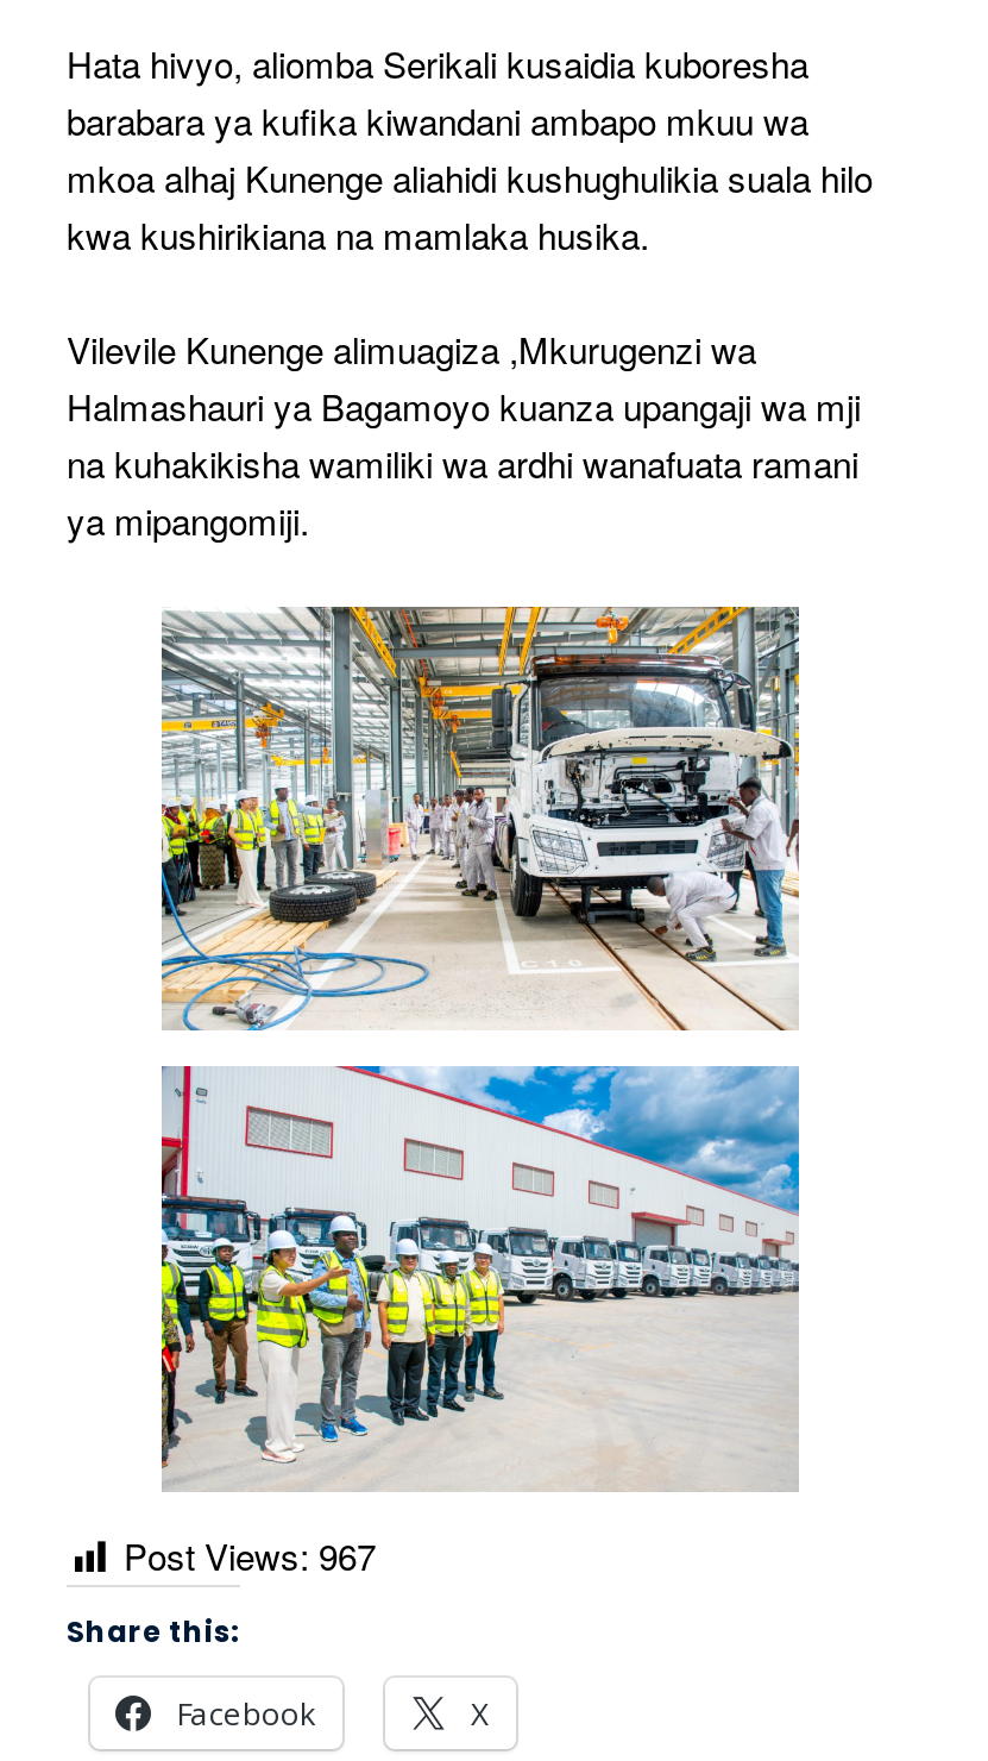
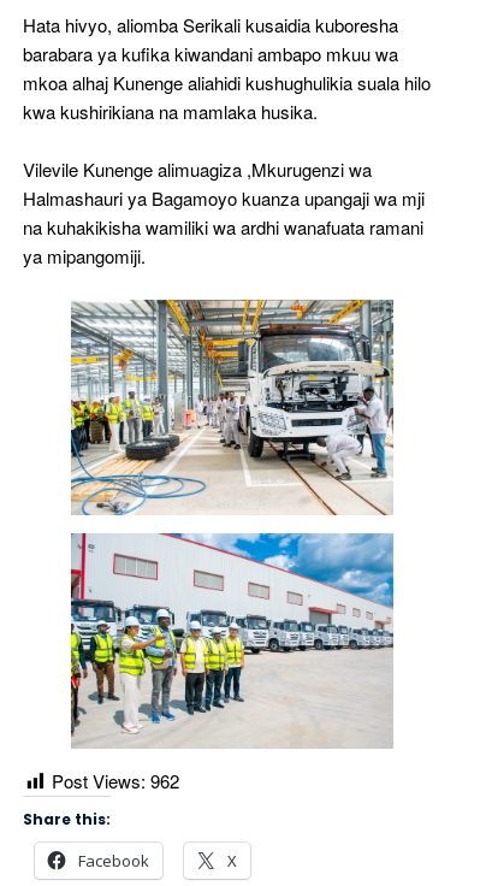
- Post Views: 967
+ Post Views: 962
